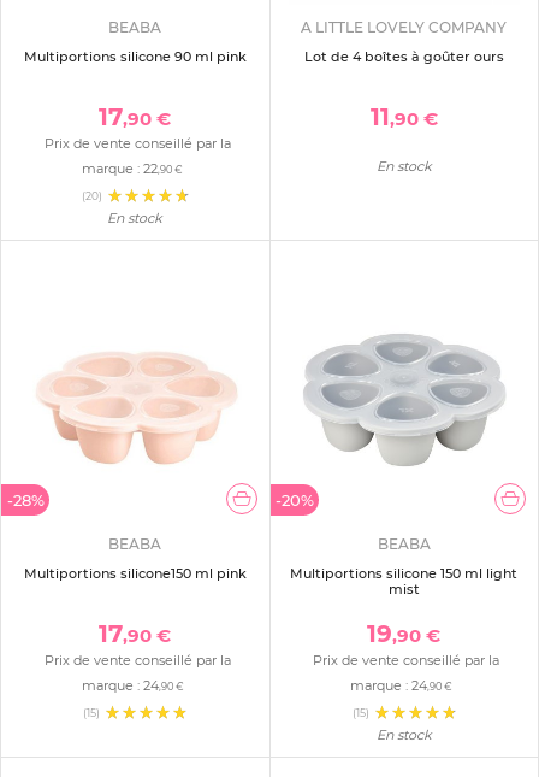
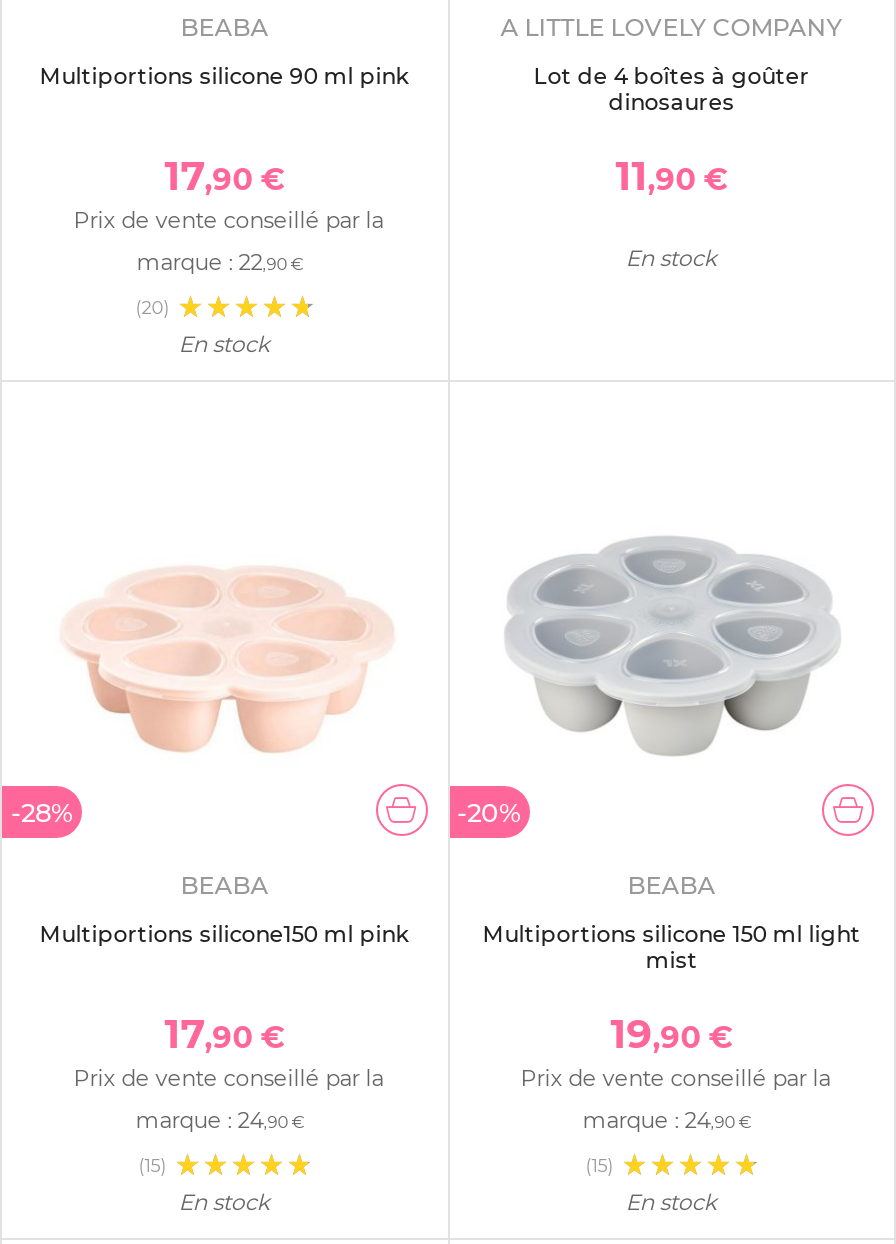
- Lot de 4 boîtes à goûter ours
+ Lot de 4 boîtes à goûter
+ dinosaures

+ En stock
